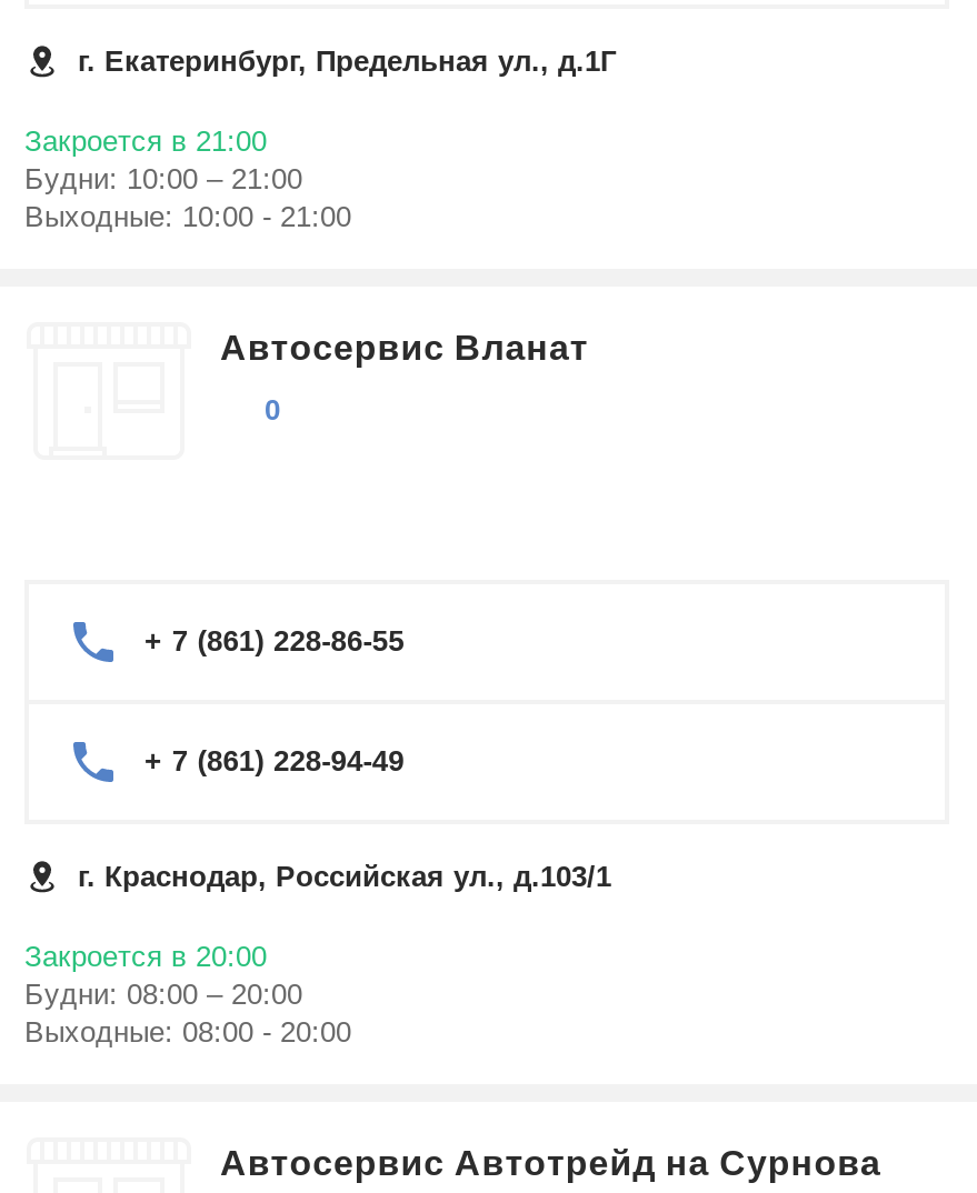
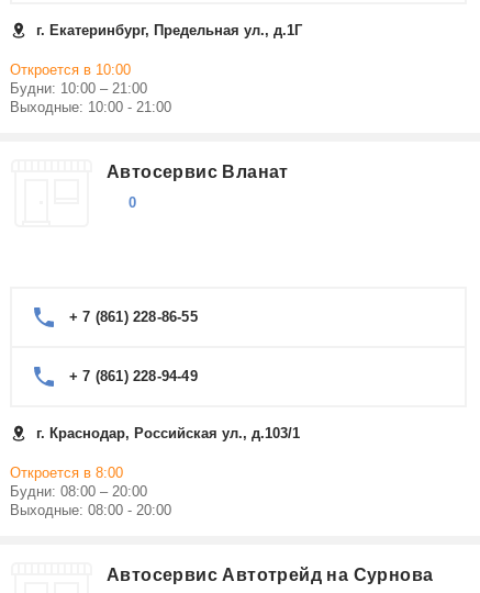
- Закроется в 21:00
+ Откроется в 10:00

- Закроется в 20:00
+ Откроется в 8:00
